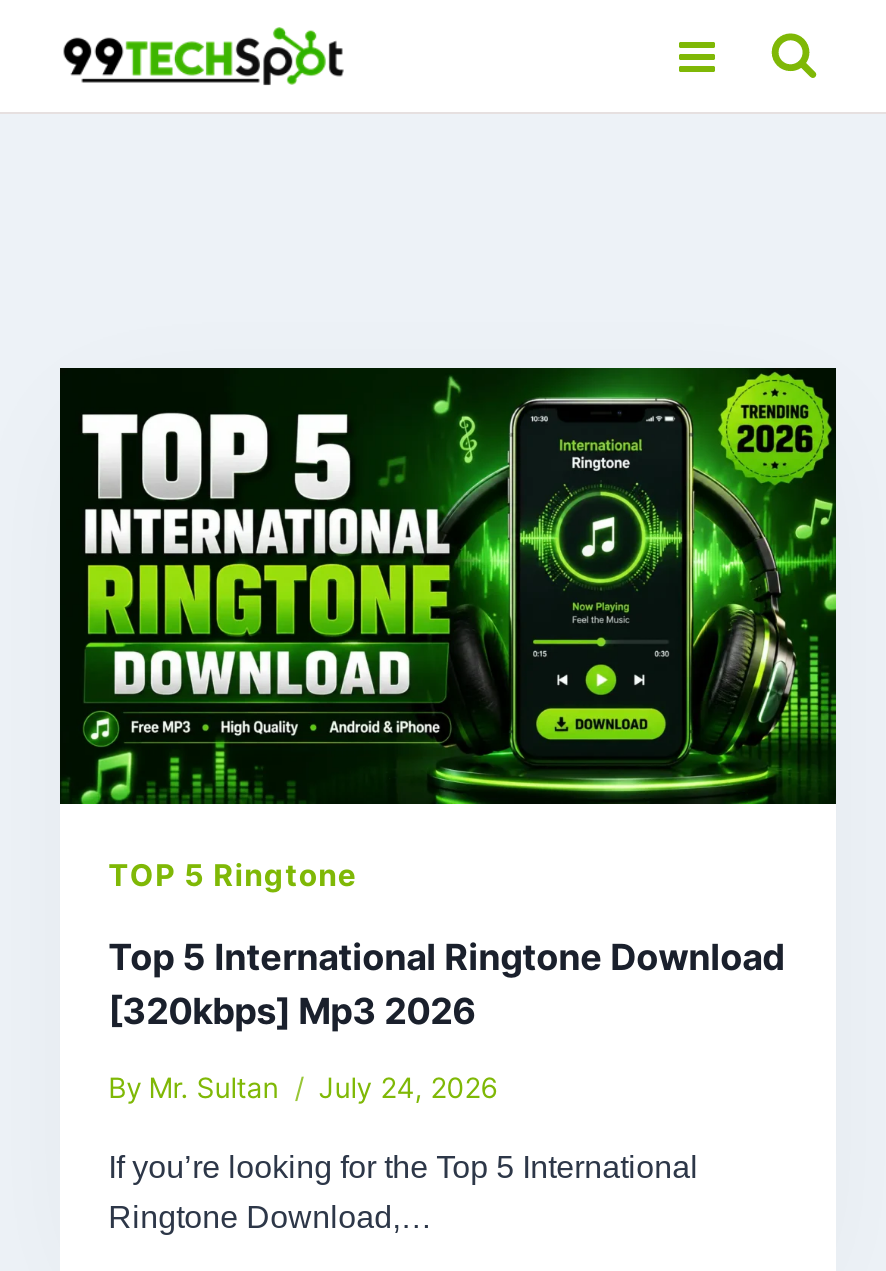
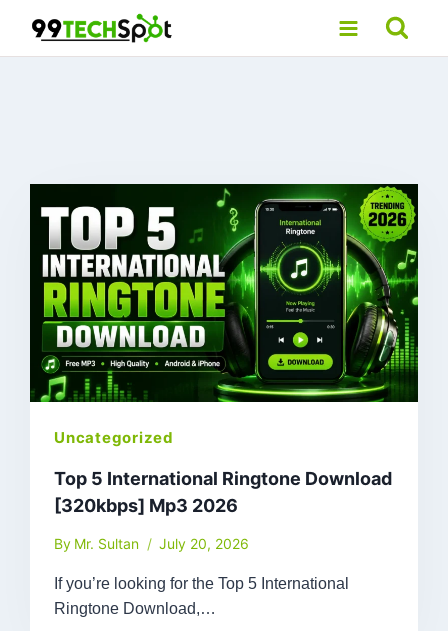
- TOP 5 Ringtone
+ Uncategorized

- By Mr. Sultan July 24, 2026
+ By Mr. Sultan July 20, 2026
